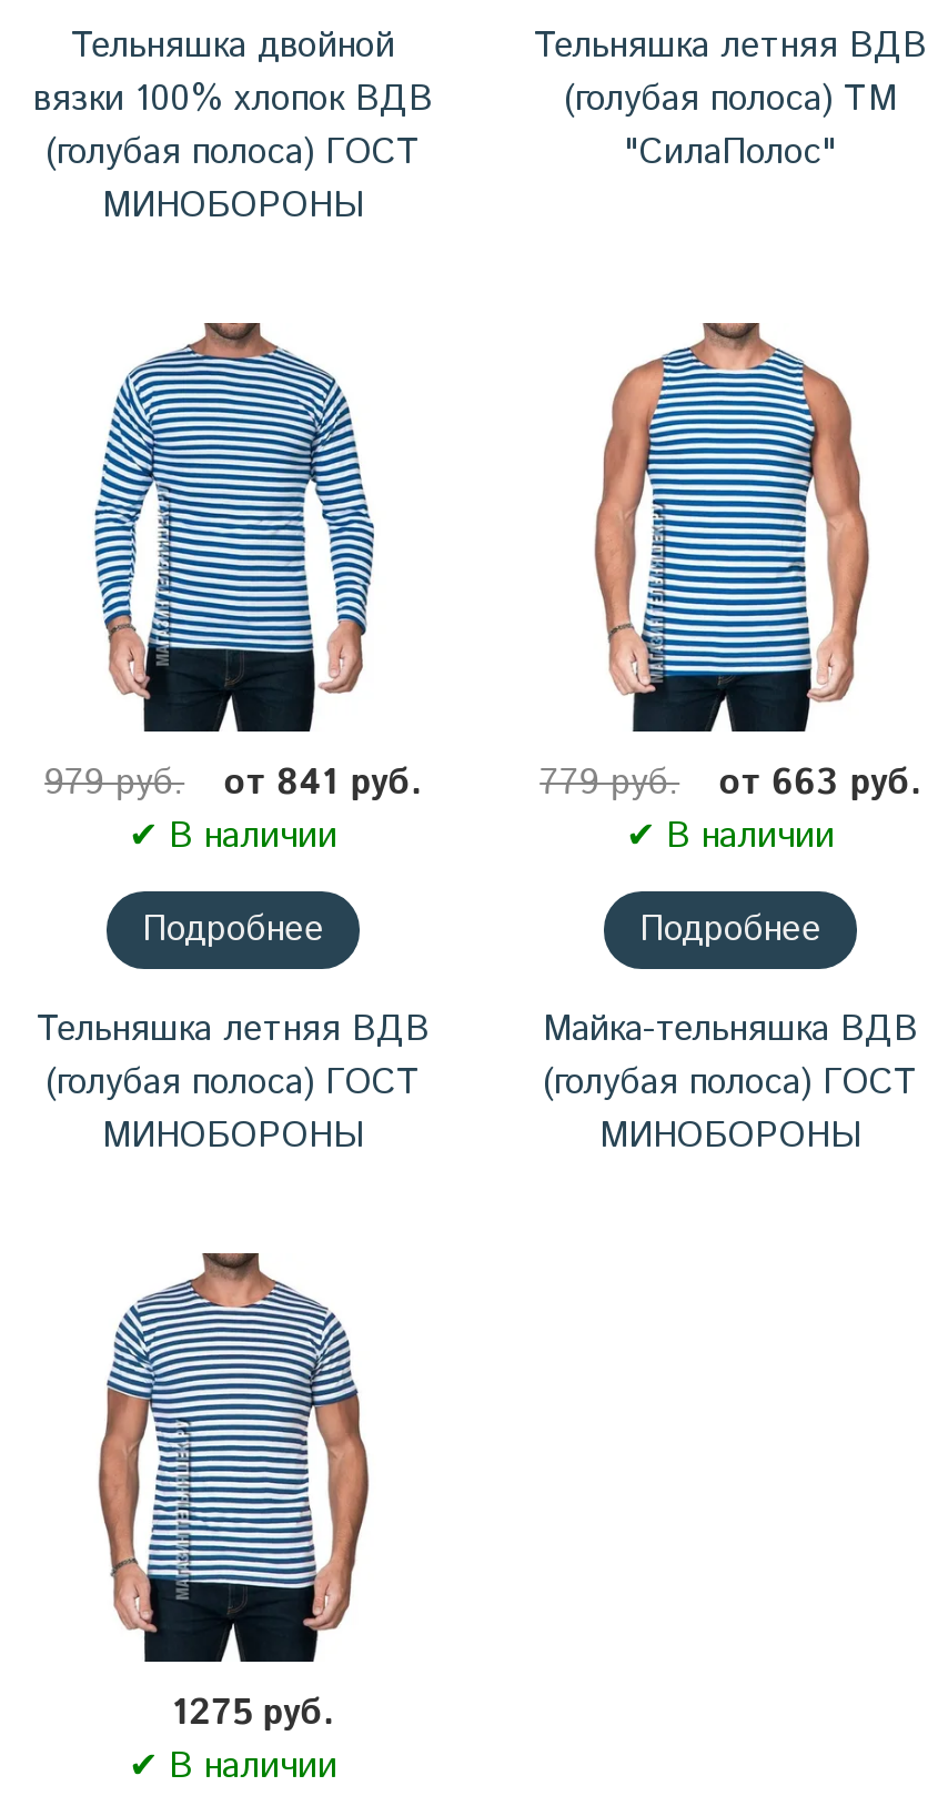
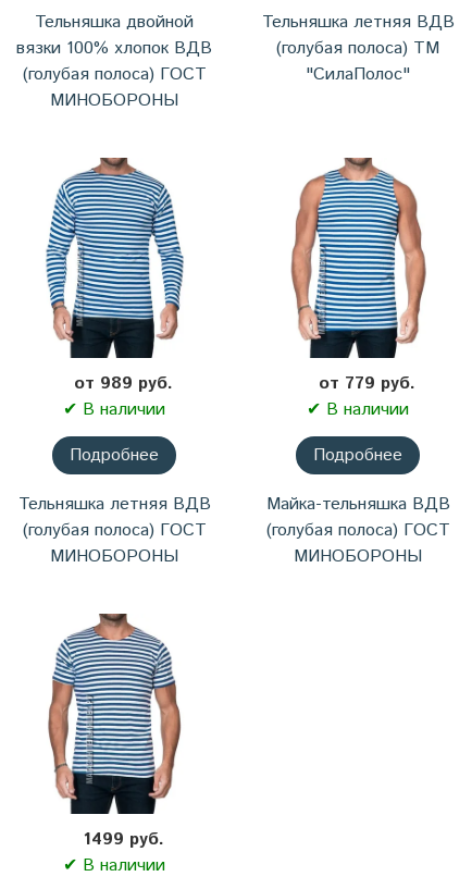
- 979 руб.
- от 841 руб.
+ от 989 руб.

- 779 руб.
- от 663 руб.
+ от 779 руб.

- 1275 руб.
+ 1499 руб.
